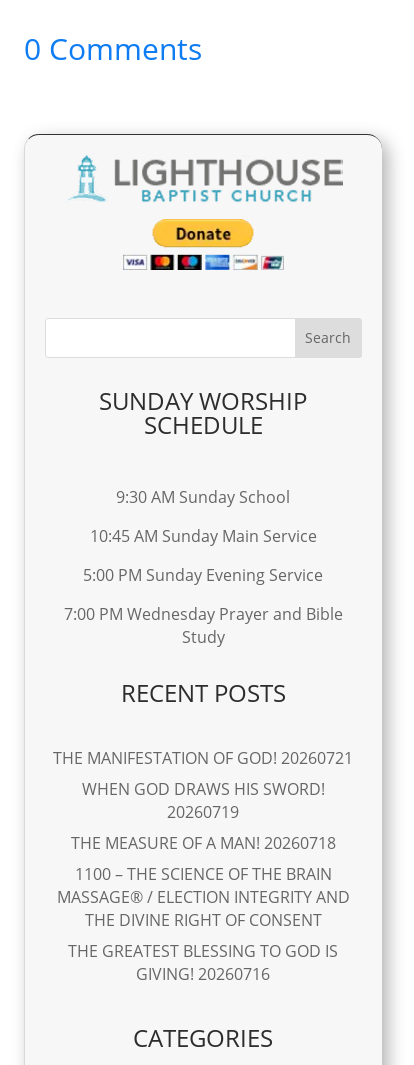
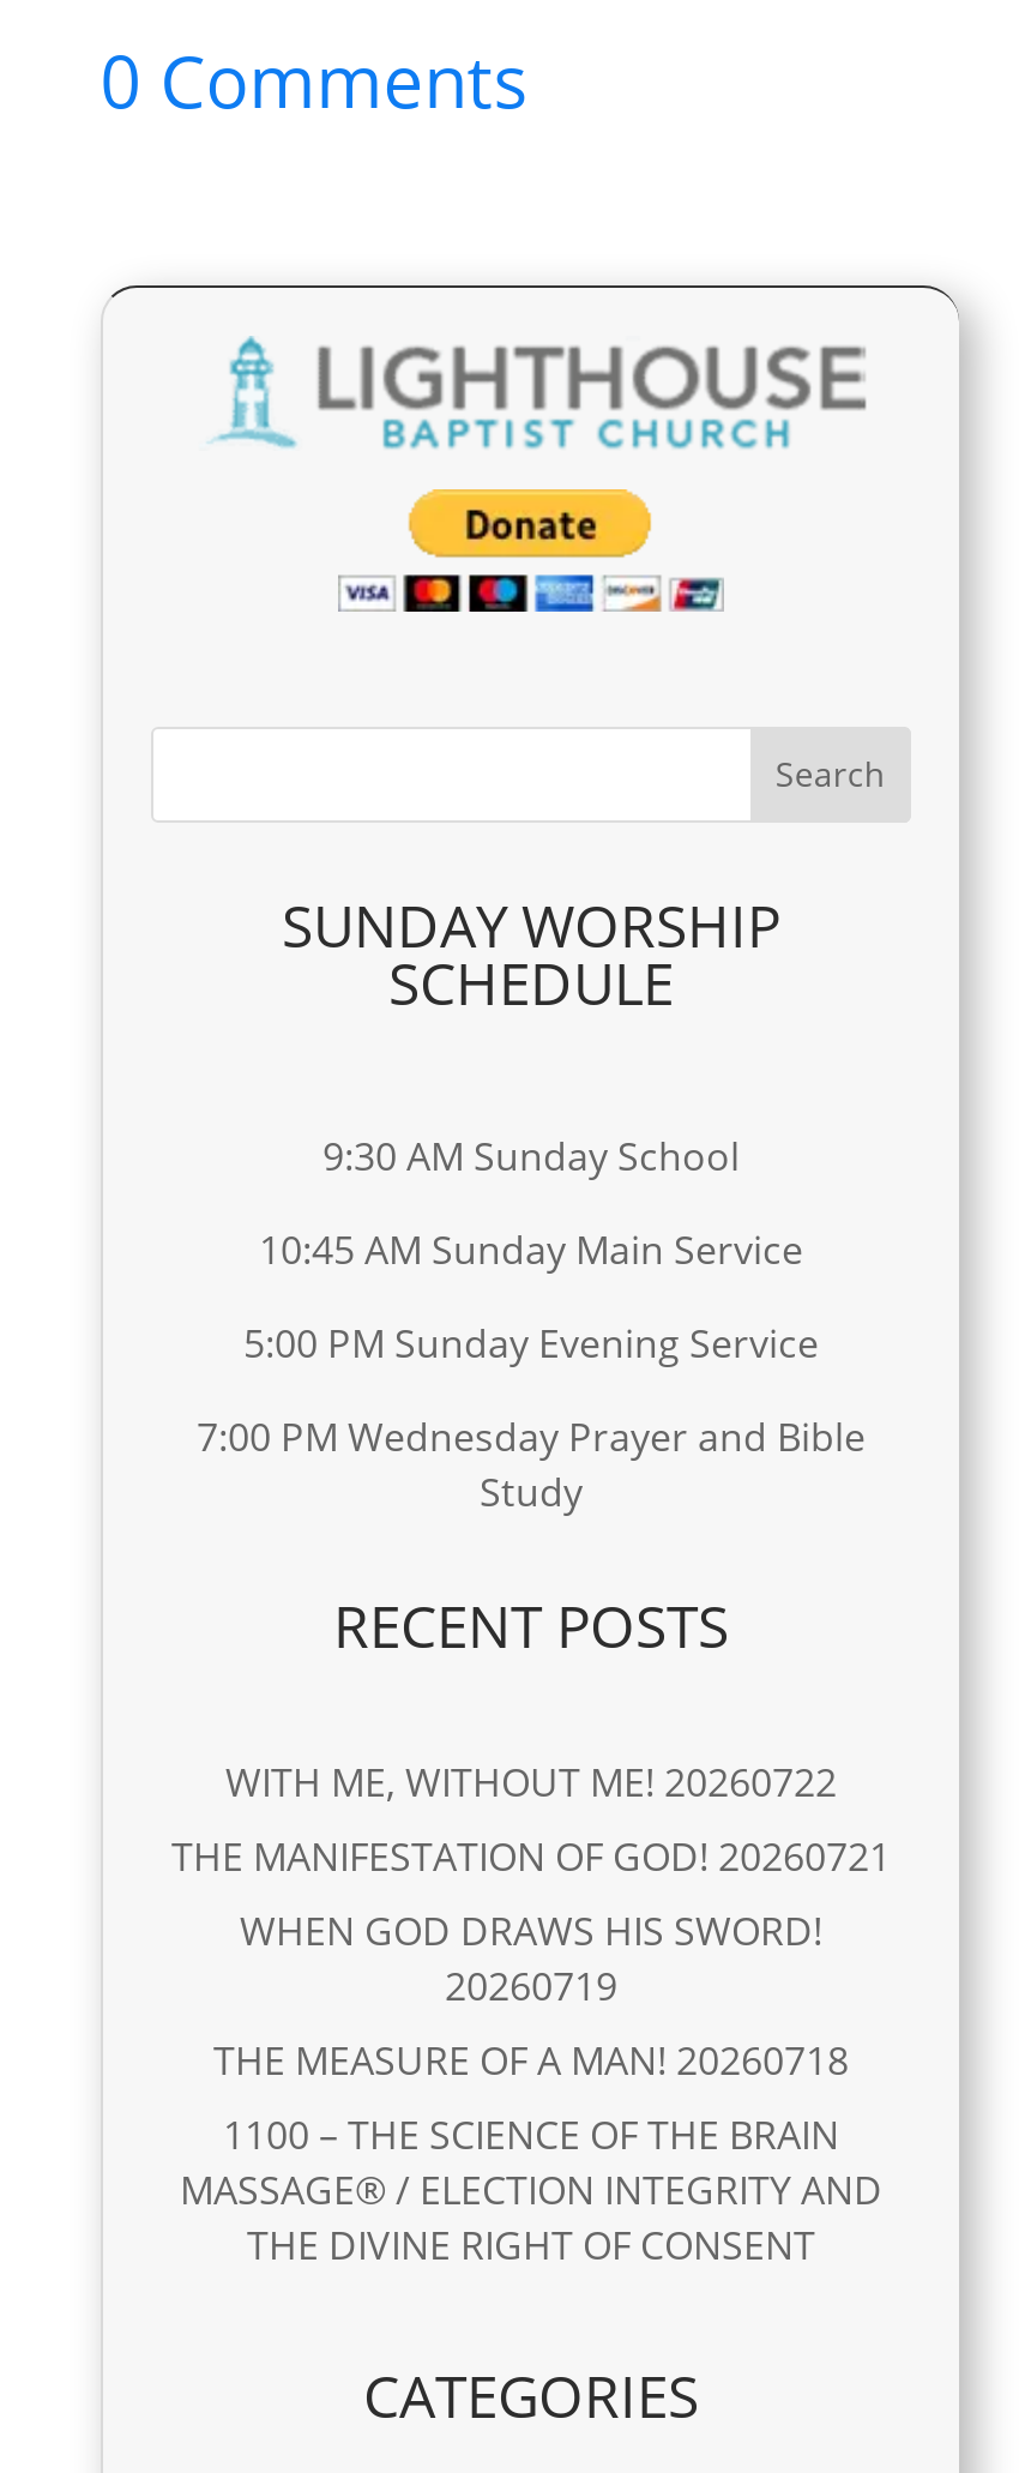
+ WITH ME, WITHOUT ME! 20260722

moved down: THE MANIFESTATION OF GOD! 20260721 | WHEN GOD DRAWS HIS SWORD! | 20260719 | THE MEASURE OF A MAN! 20260718 | 1100 – THE SCIENCE OF THE BRAIN | MASSAGE® / ELECTION INTEGRITY AND | THE DIVINE RIGHT OF CONSENT

- THE GREATEST BLESSING TO GOD IS
- GIVING! 20260716
